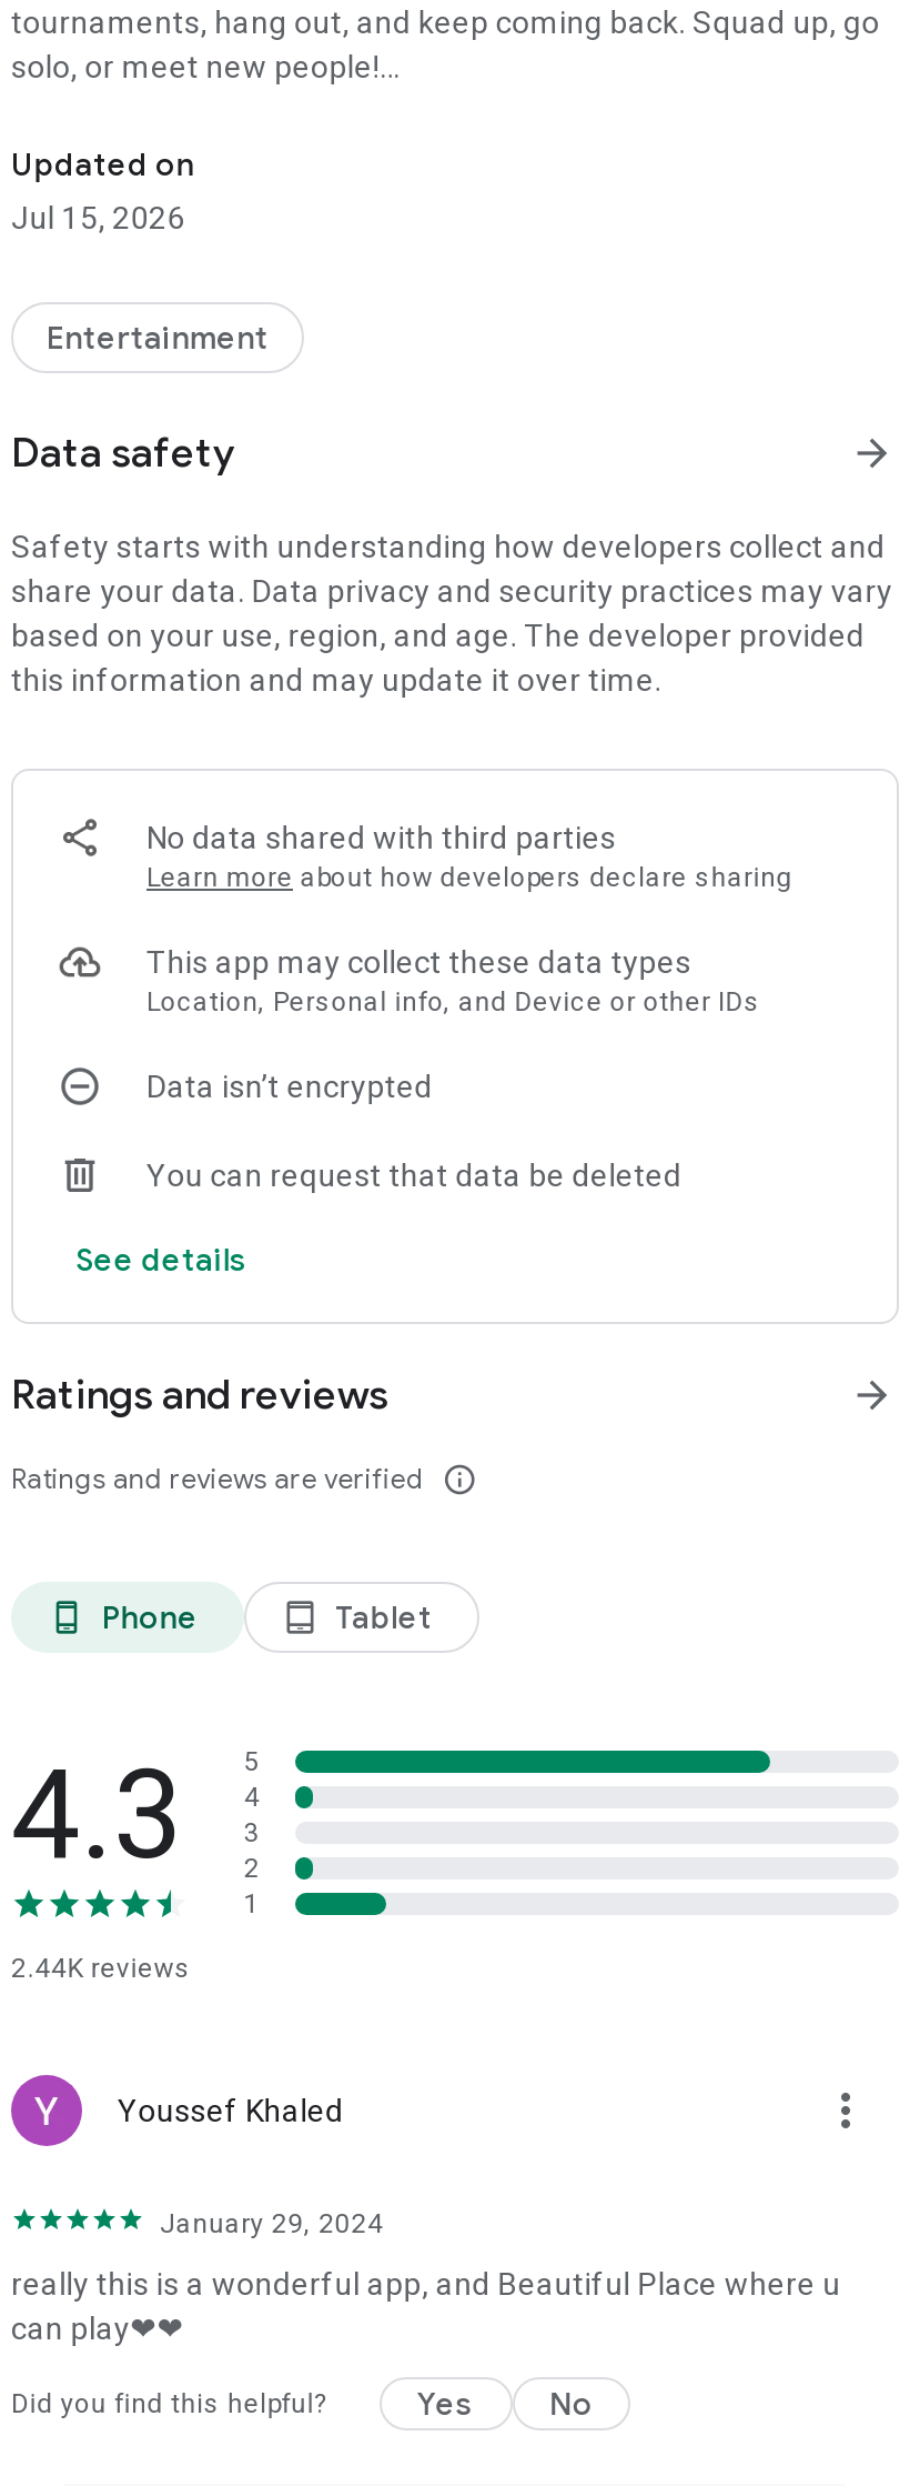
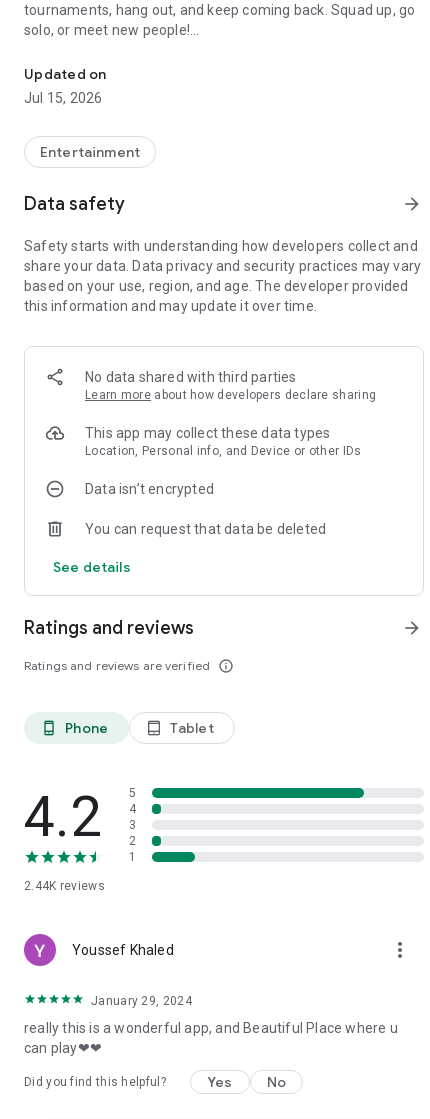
- 4.3 5 4 3 2
+ 4.2 5 4 3 2
